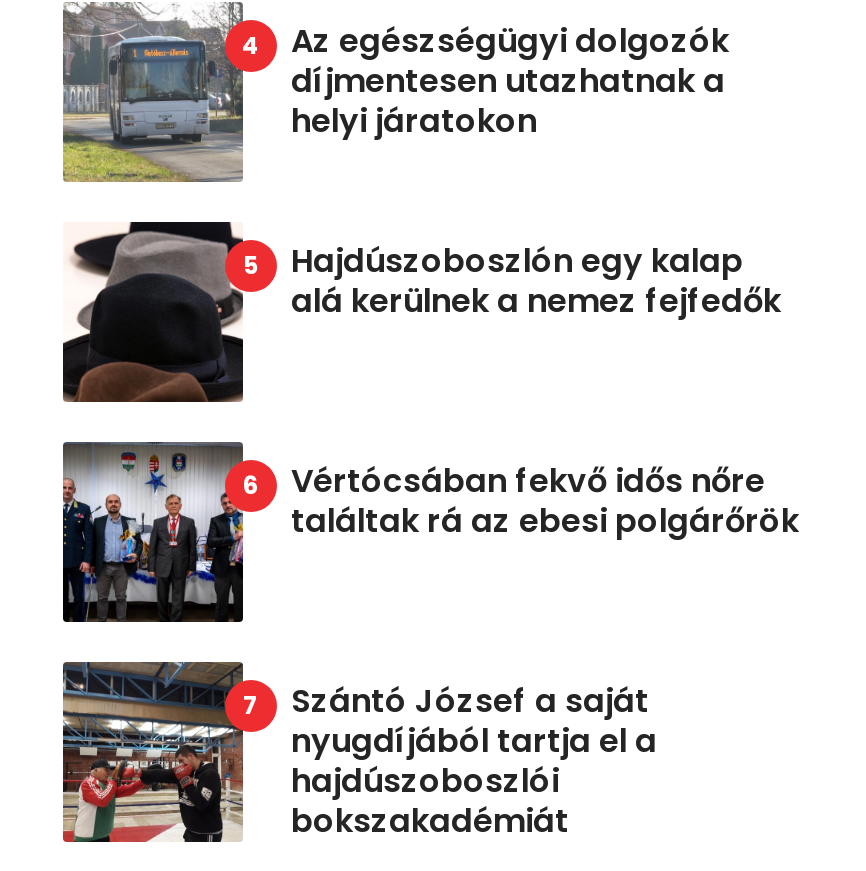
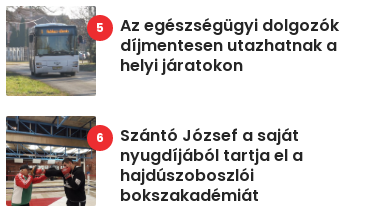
- [image]
- Hajdúszoboszlón egy kalap
- alá kerülnek a nemez fejfedők

- [image]
- Vértócsában fekvő idős nőre
- találtak rá az ebesi polgárőrök
